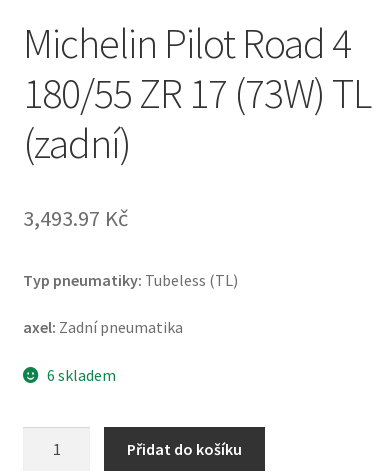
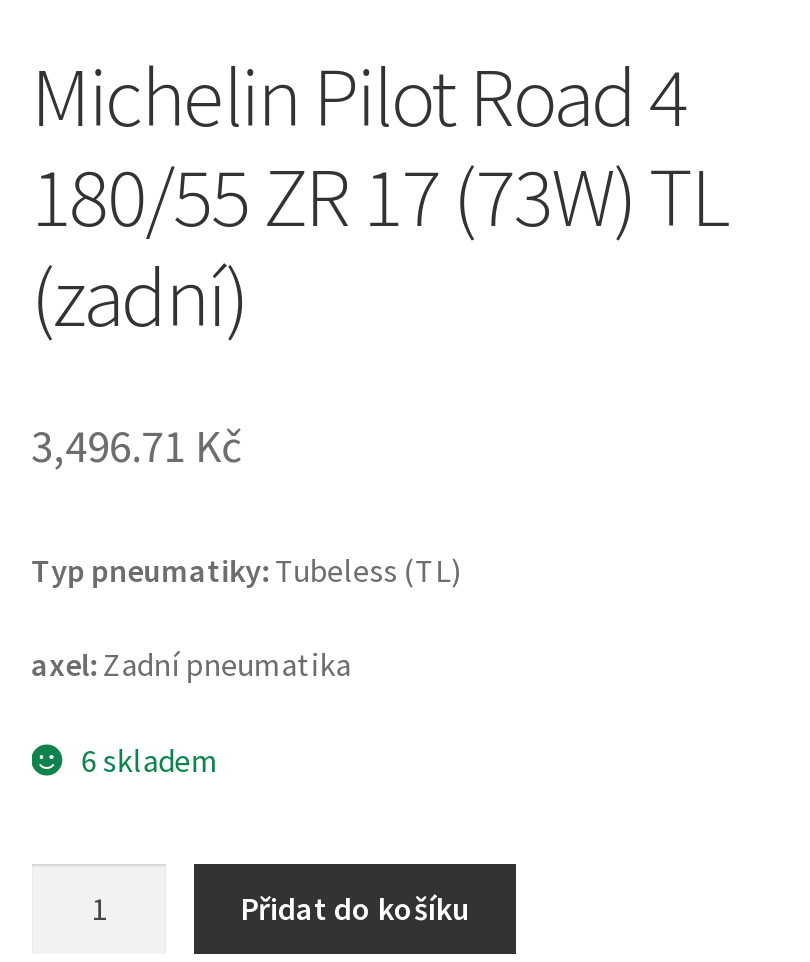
- 3,493.97 Kč
+ 3,496.71 Kč
